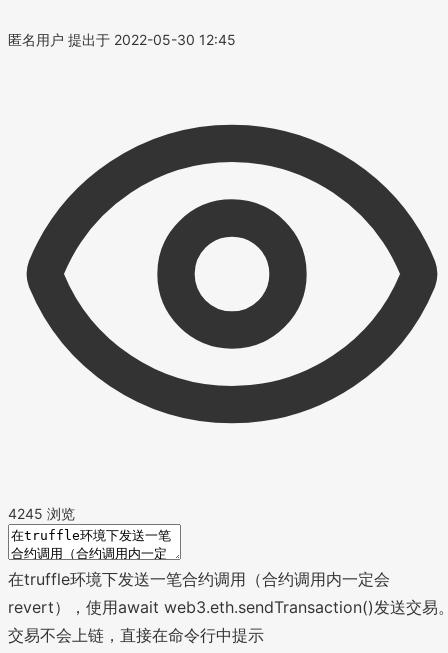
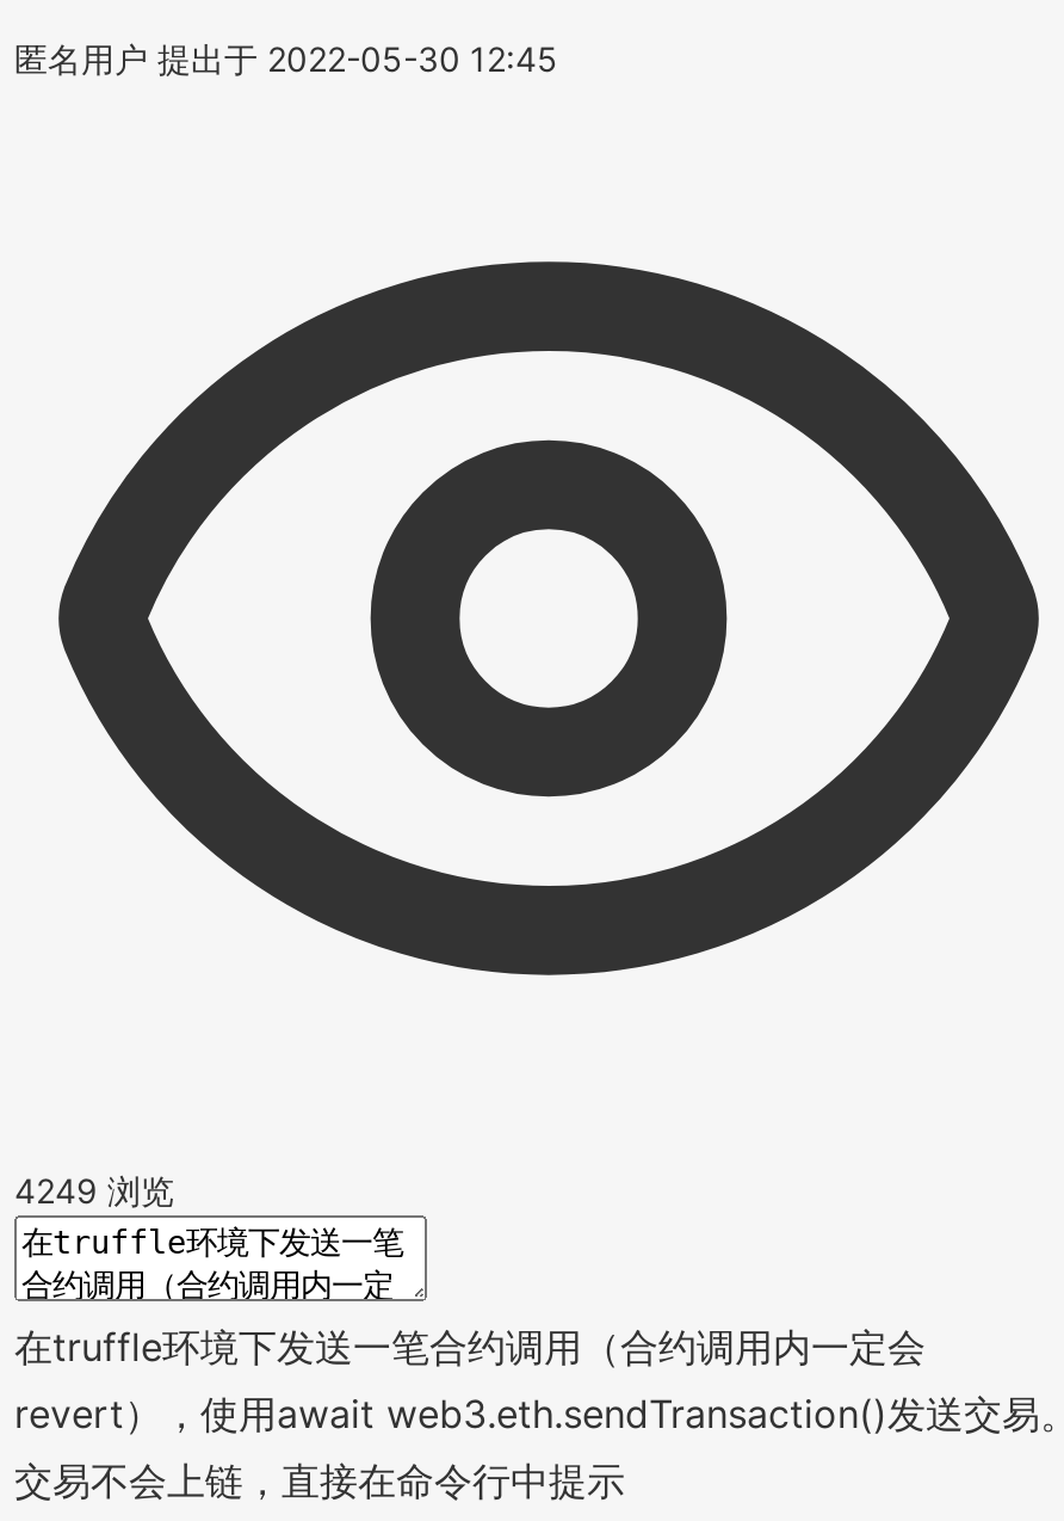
- 4245 浏览
+ 4249 浏览
